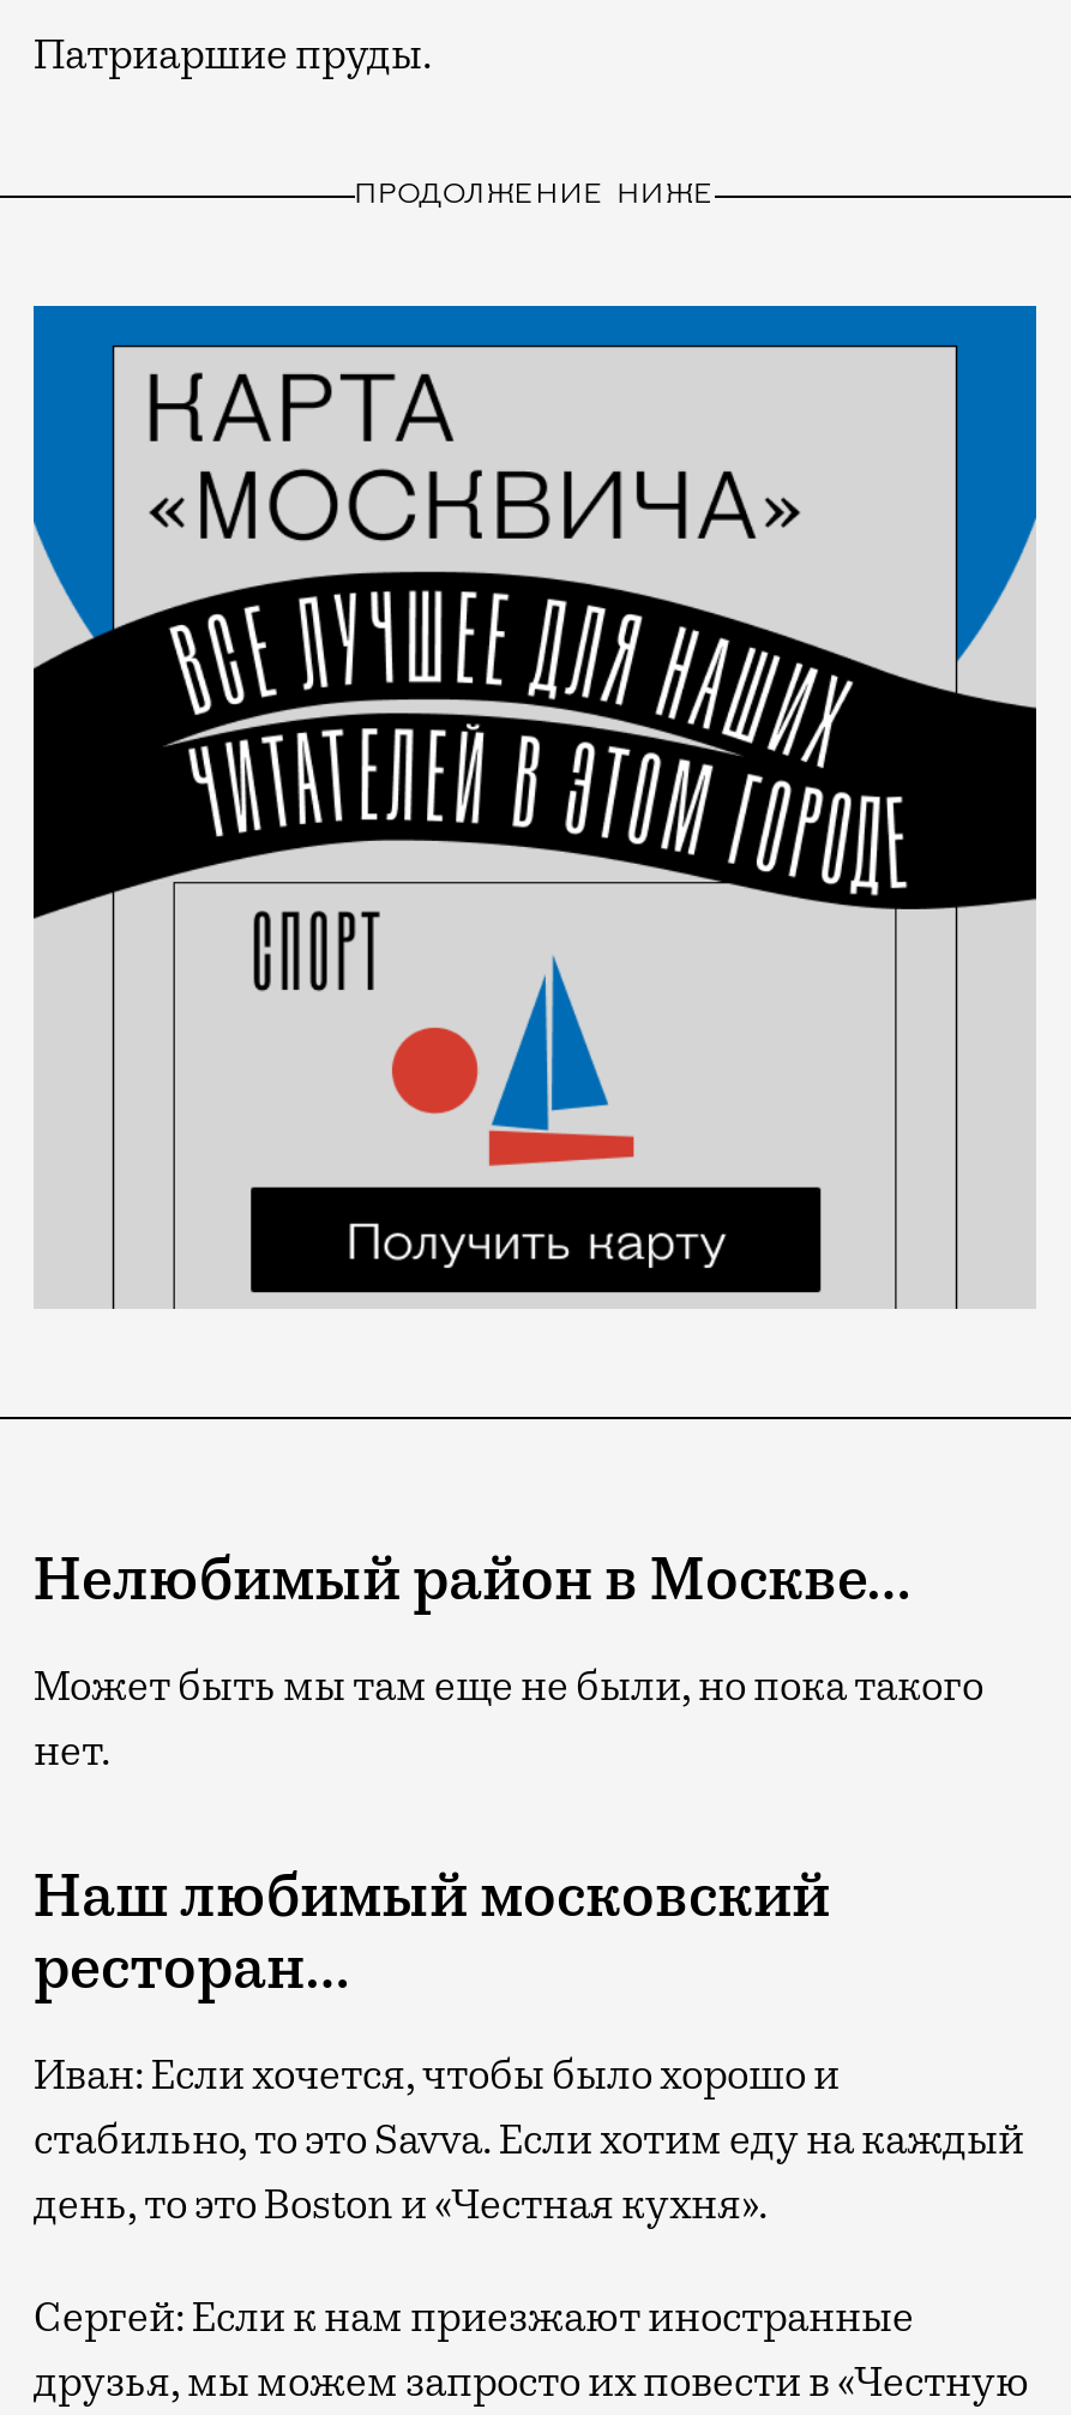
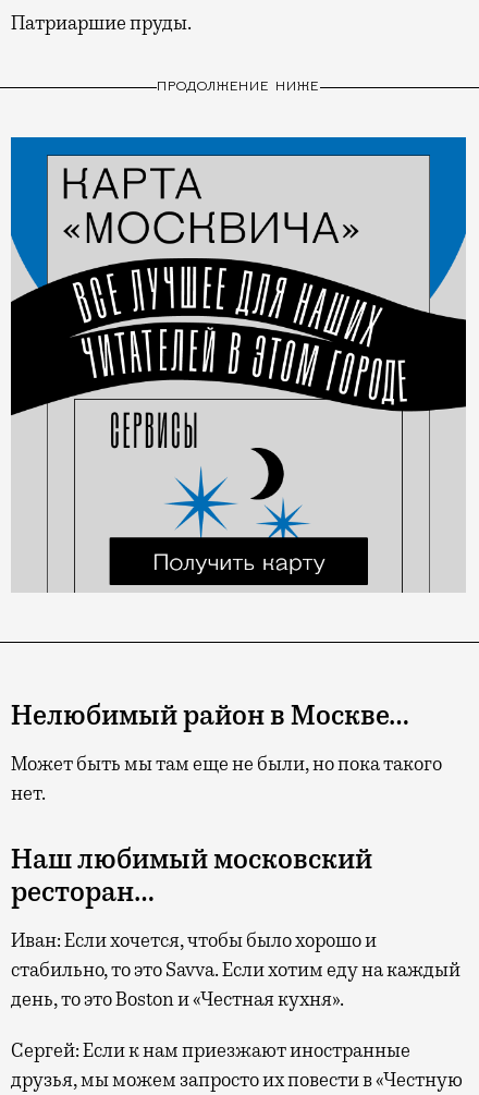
- [image]
+ [image]
